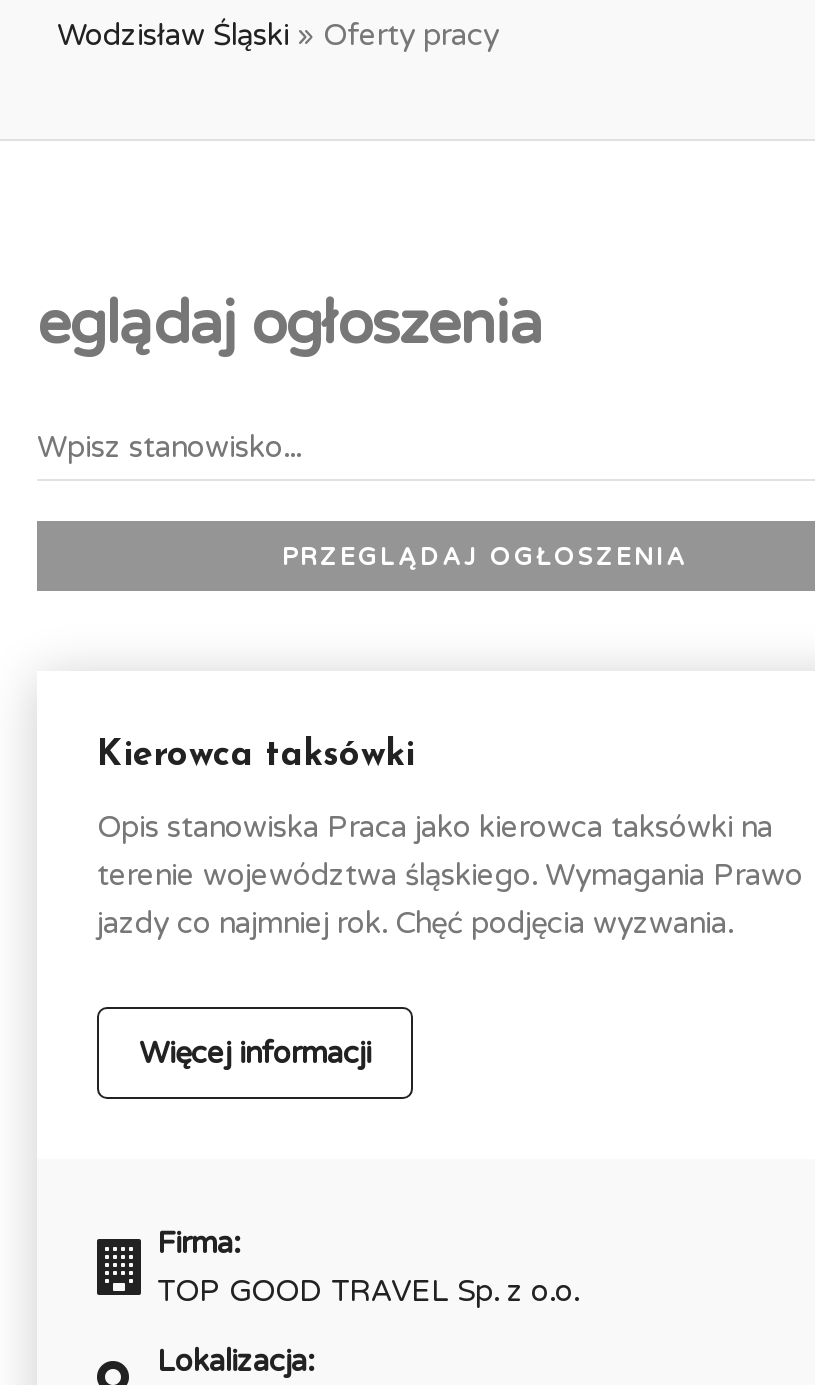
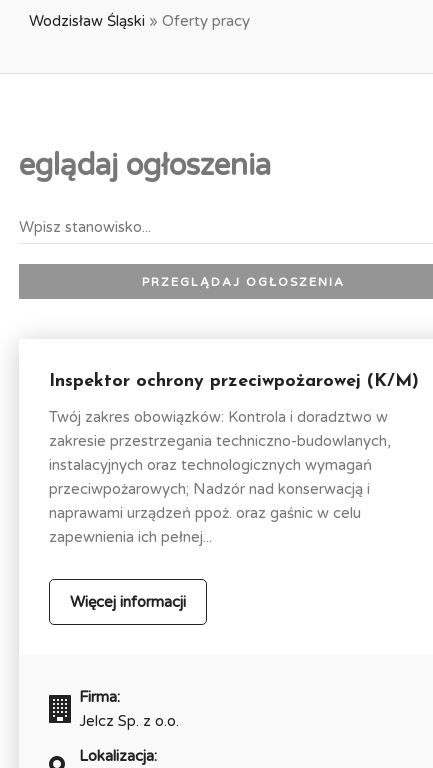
- Kierowca taksówki
+ Inspektor ochrony przeciwpożarowej (K/M)

- Opis stanowiska Praca jako kierowca taksówki na
- terenie województwa śląskiego. Wymagania Prawo
- jazdy co najmniej rok. Chęć podjęcia wyzwania.
+ Twój zakres obowiązków: Kontrola i doradztwo w
+ zakresie przestrzegania techniczno-budowlanych,
+ instalacyjnych oraz technologicznych wymagań
+ przeciwpożarowych; Nadzór nad konserwacją i
+ naprawami urządzeń ppoż. oraz gaśnic w celu
+ zapewnienia ich pełnej...

- TOP GOOD TRAVEL Sp. z o.o.
+ Jelcz Sp. z o.o.
